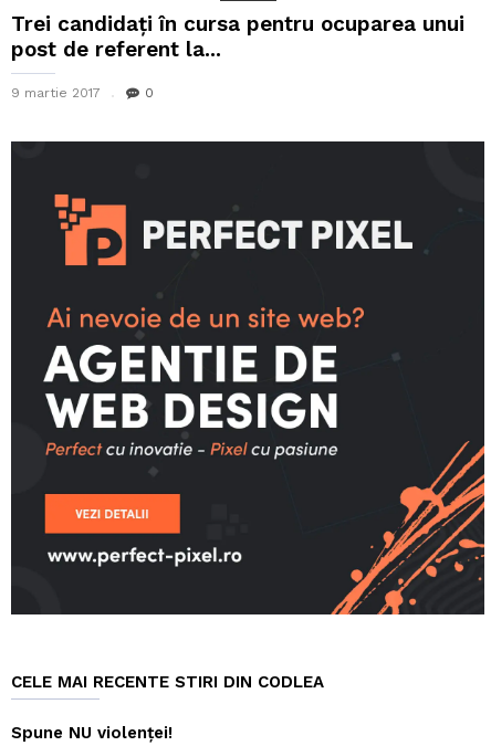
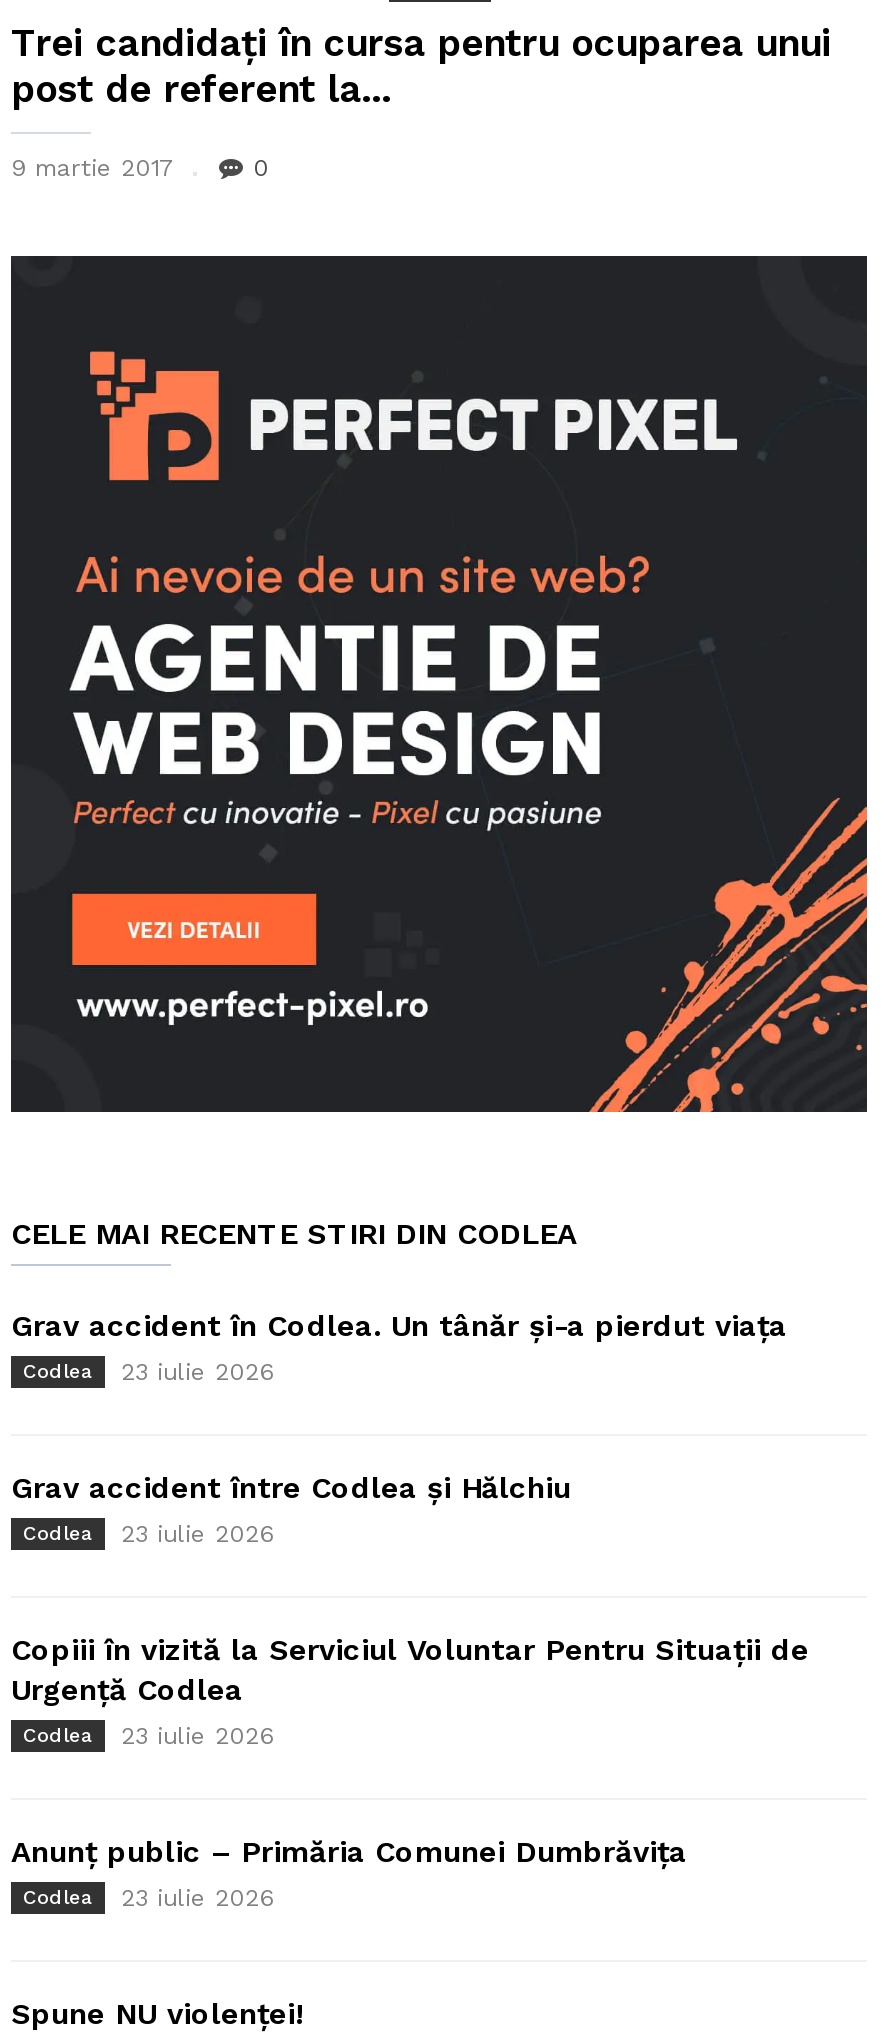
+ Grav accident în Codlea. Un tânăr și-a pierdut viața
+ Codlea
+ 23 iulie 2026
+ Grav accident între Codlea și Hălchiu
+ Codlea
+ 23 iulie 2026
+ Copiii în vizită la Serviciul Voluntar Pentru Situații de
+ Urgență Codlea
+ Codlea
+ 23 iulie 2026
+ Anunț public – Primăria Comunei Dumbrăvița
+ Codlea
+ 23 iulie 2026
